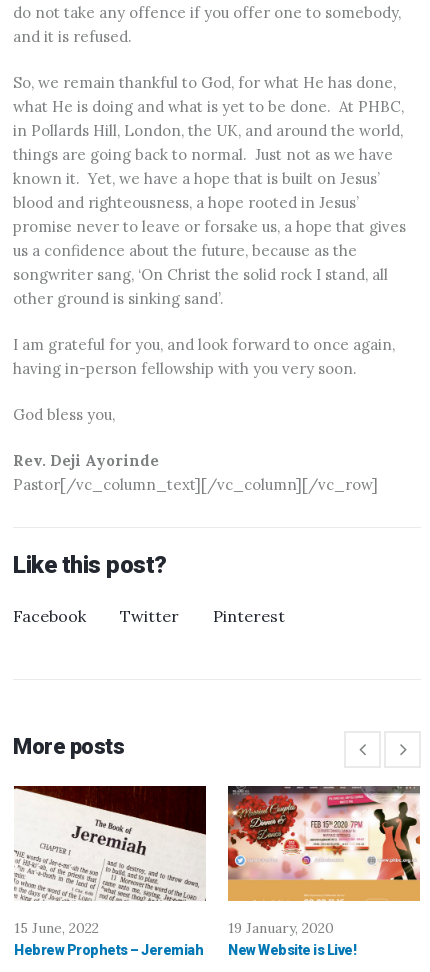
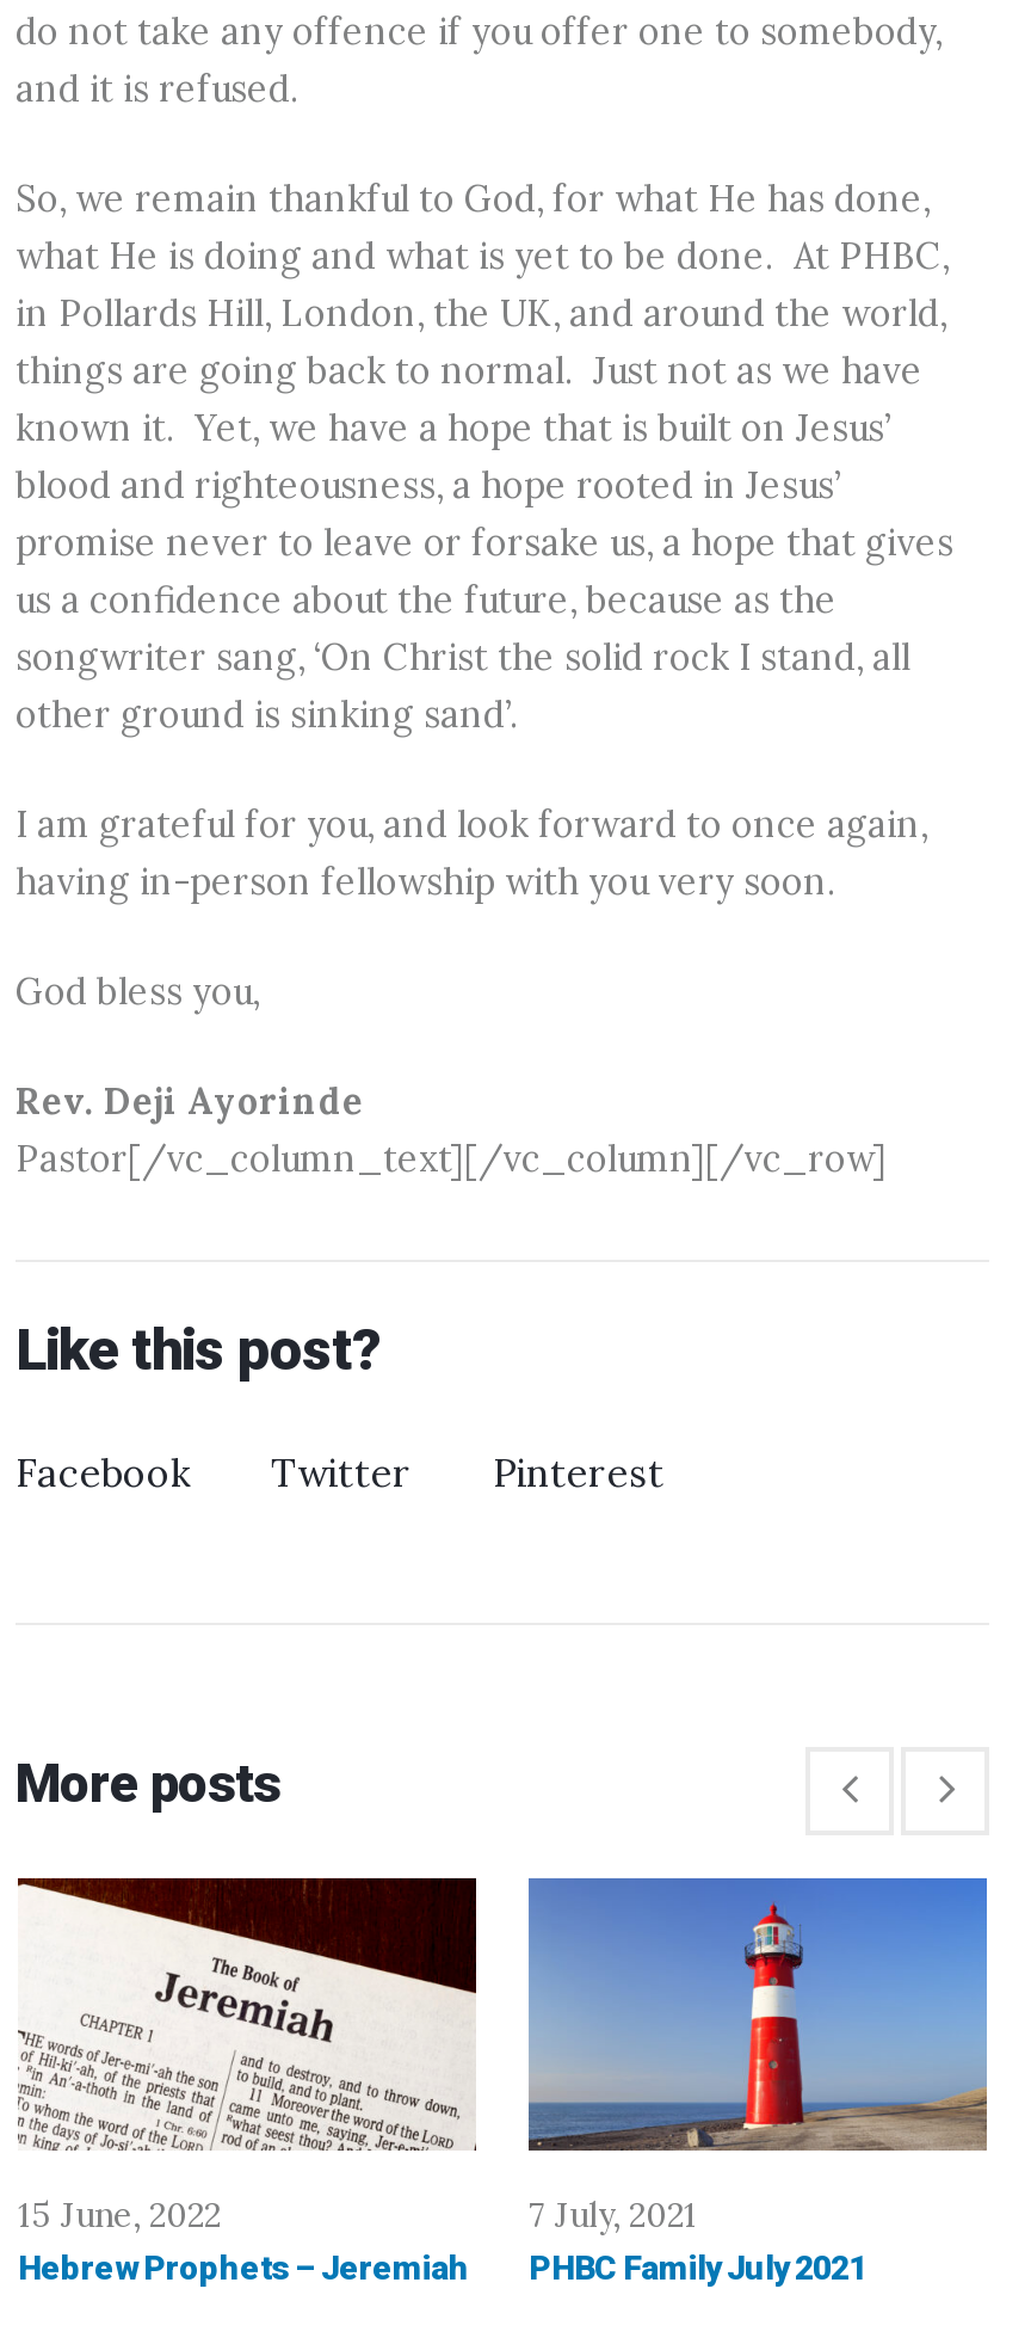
- [image]
- 19 January, 2020
- New Website is Live!
+ [image]
+ 7 July, 2021
+ PHBC Family July 2021
